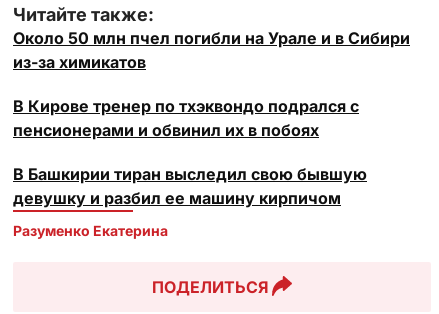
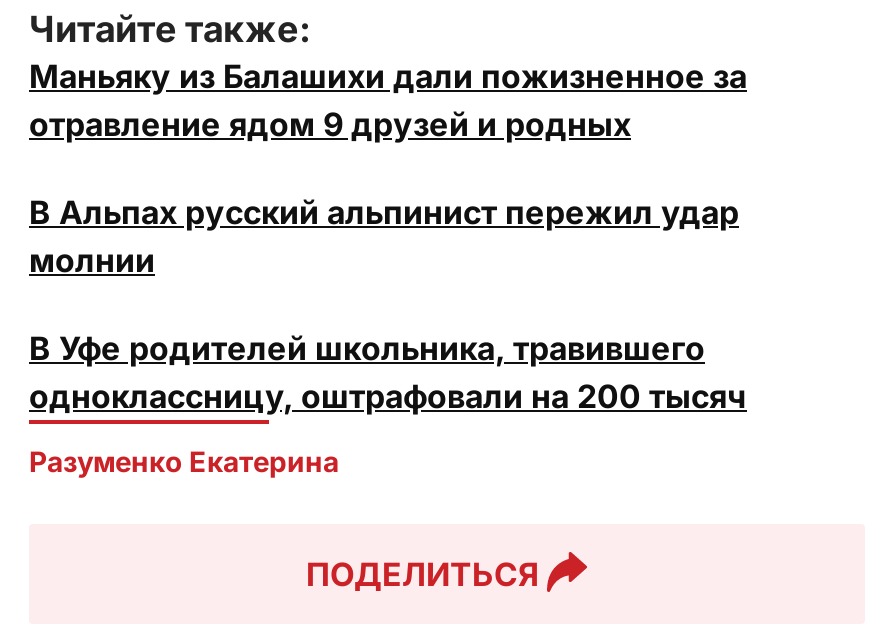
- Около 50 млн пчел погибли на Урале и в Сибири
- из-за химикатов
+ Маньяку из Балашихи дали пожизненное за
+ отравление ядом 9 друзей и родных

- В Кирове тренер по тхэквондо подрался с
- пенсионерами и обвинил их в побоях
+ В Альпах русский альпинист пережил удар
+ молнии

- В Башкирии тиран выследил свою бывшую
- девушку и разбил ее машину кирпичом
+ В Уфе родителей школьника, травившего
+ одноклассницу, оштрафовали на 200 тысяч
